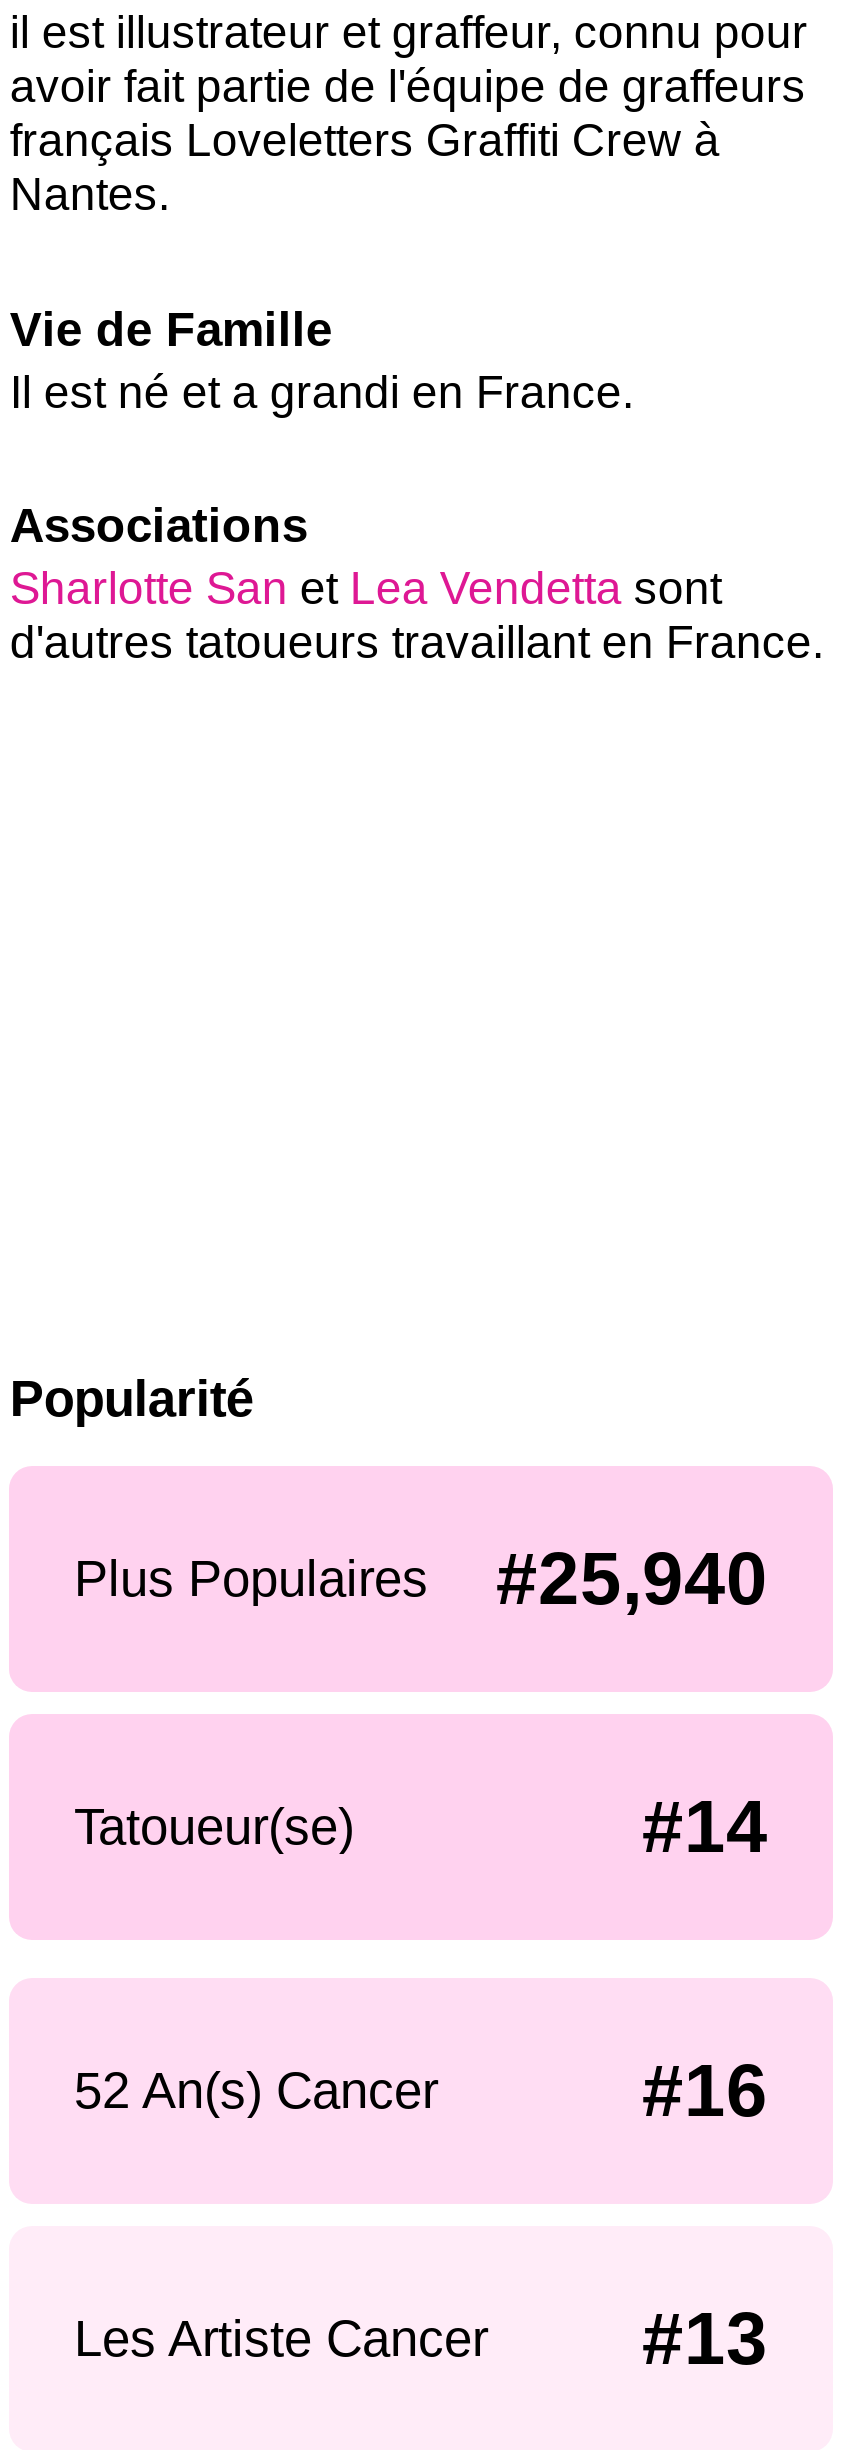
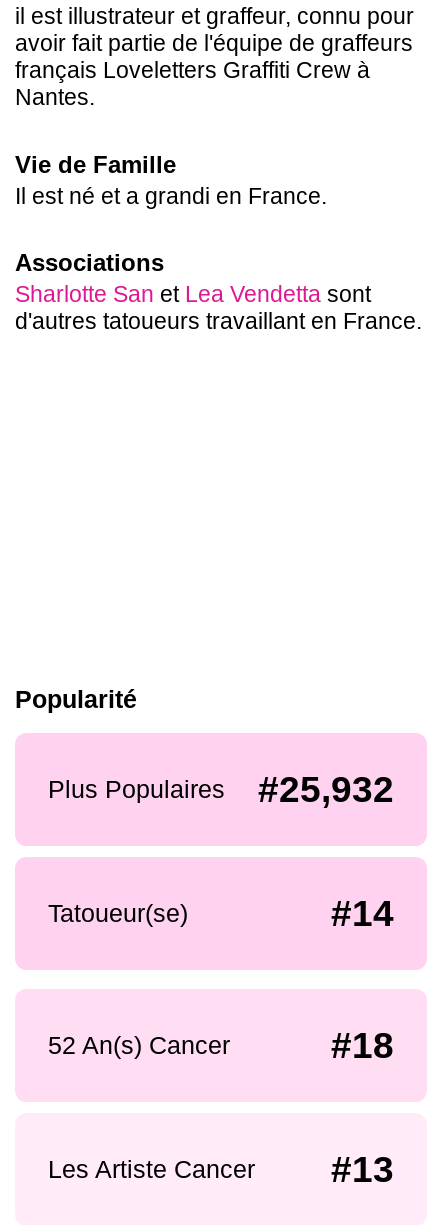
- Plus Populaires #25,940
+ Plus Populaires #25,932

- #16
+ #18
